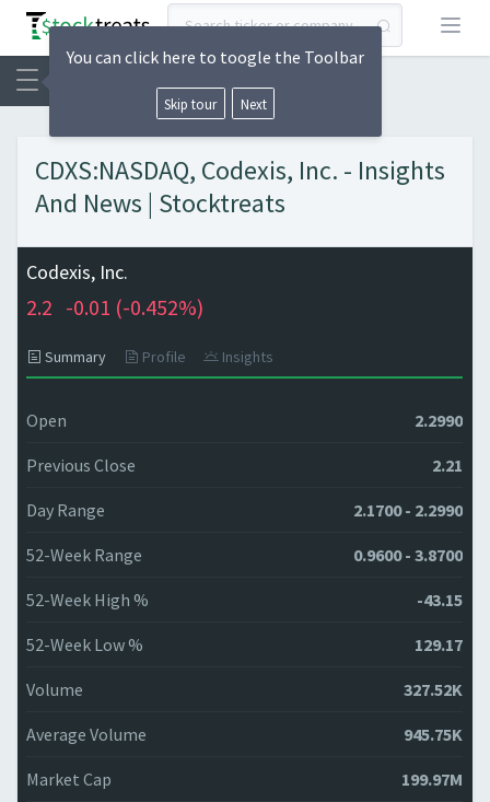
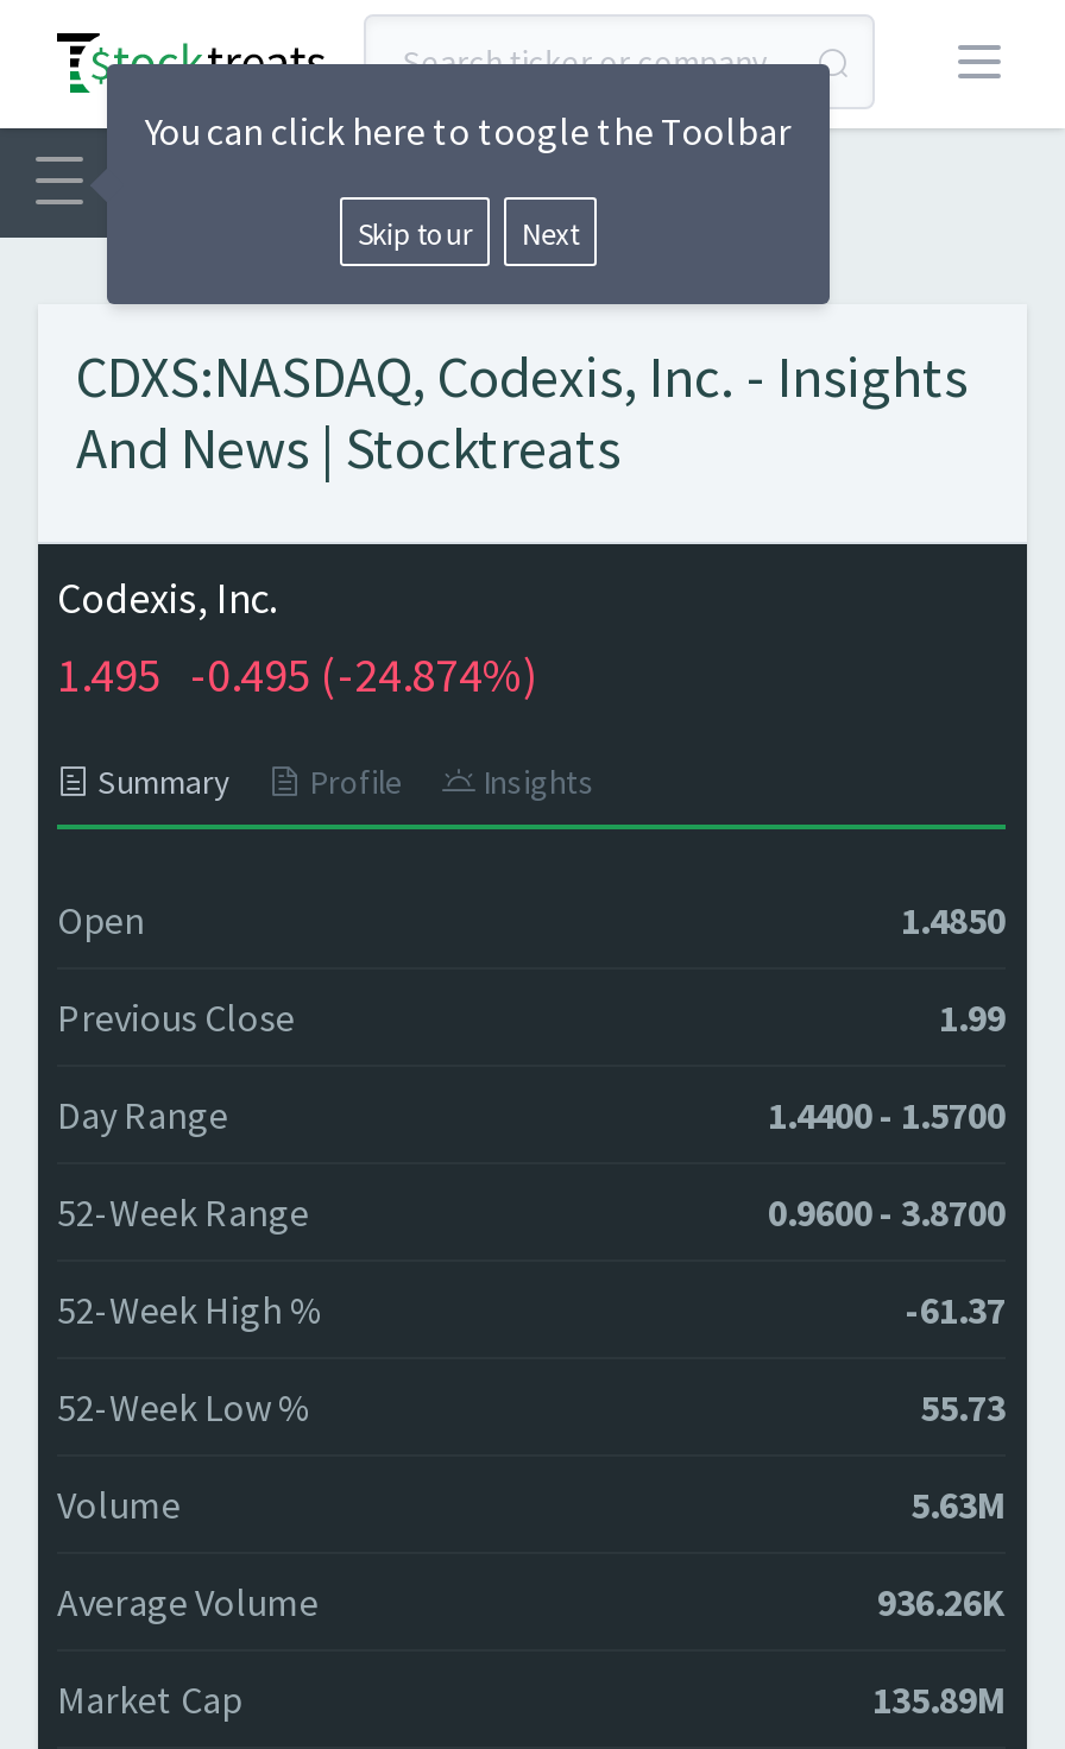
- 2.2 -0.01 (-0.452%)
+ 1.495 -0.495 (-24.874%)

- 2.2990
+ 1.4850

- 2.21
+ 1.99

- 2.1700 - 2.2990
+ 1.4400 - 1.5700

- -43.15
+ -61.37

- 129.17
+ 55.73

- 327.52K
+ 5.63M

- 945.75K
+ 936.26K

- 199.97M
+ 135.89M
